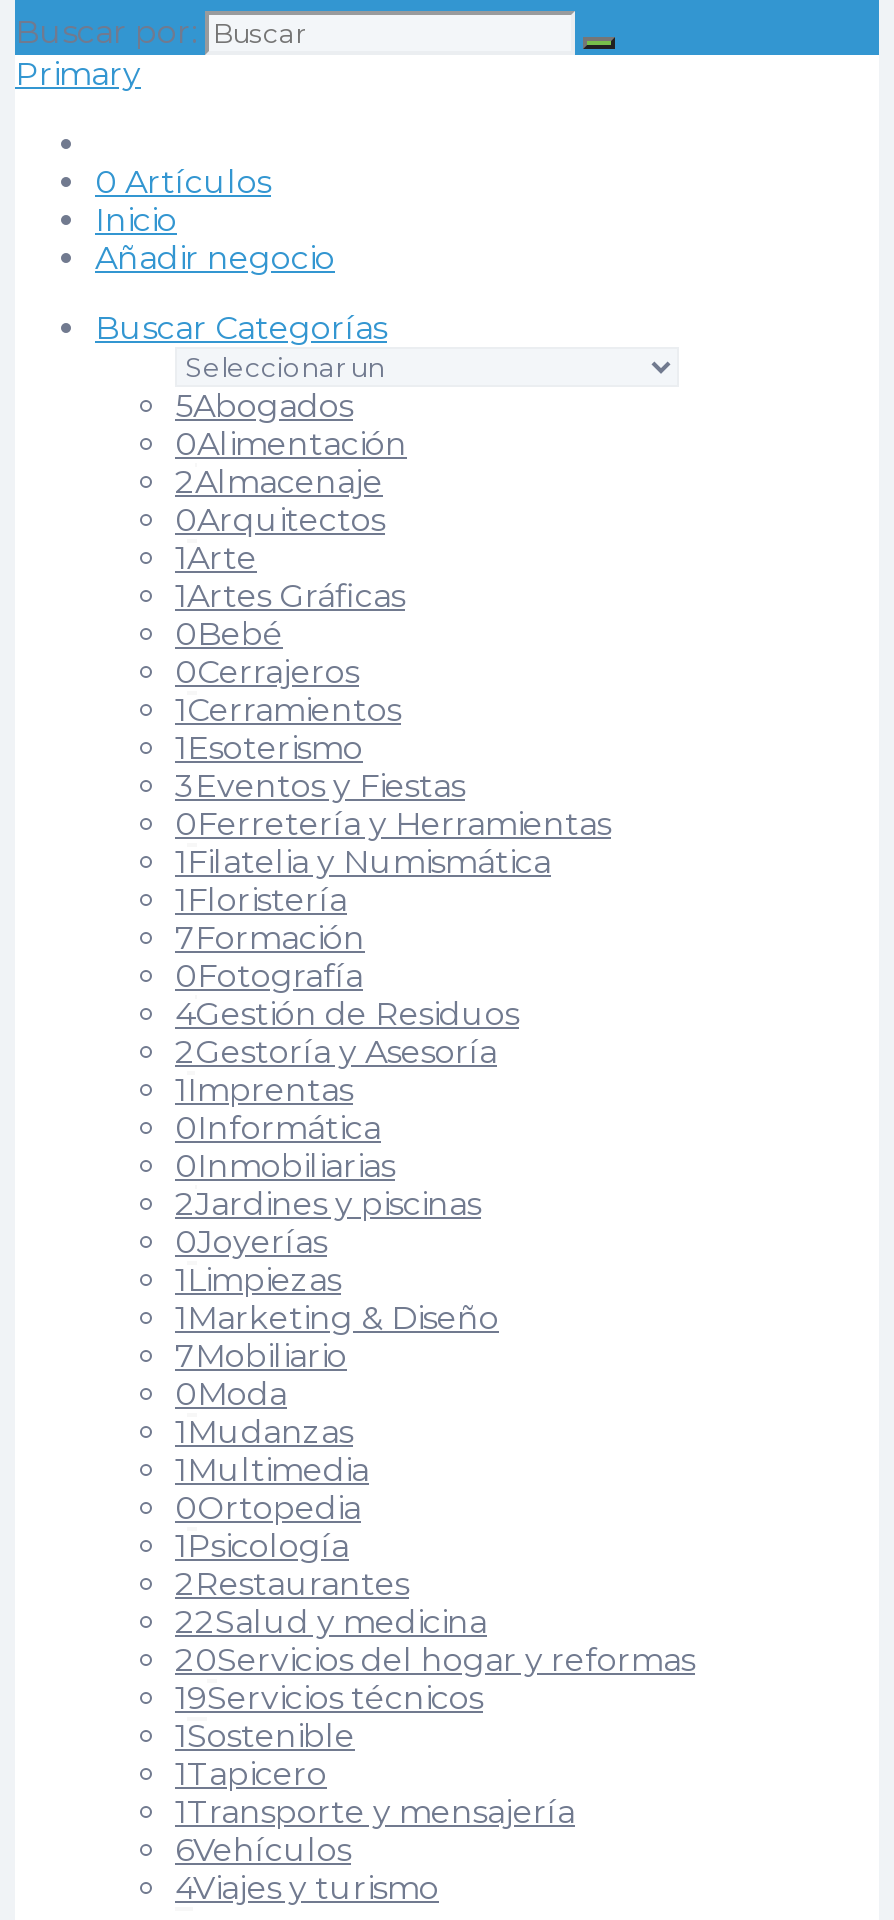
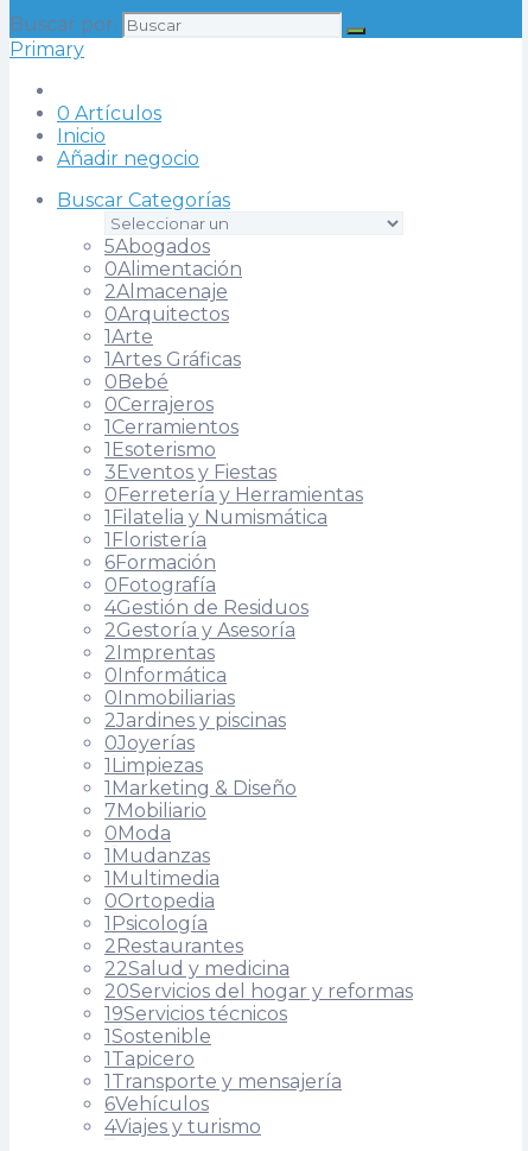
- 7Formación
+ 6Formación

- 1 Imprentas
+ 2 Imprentas
